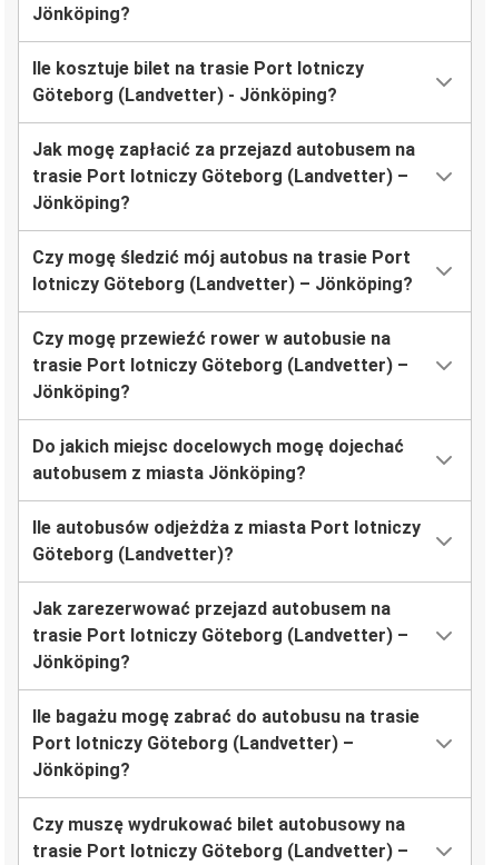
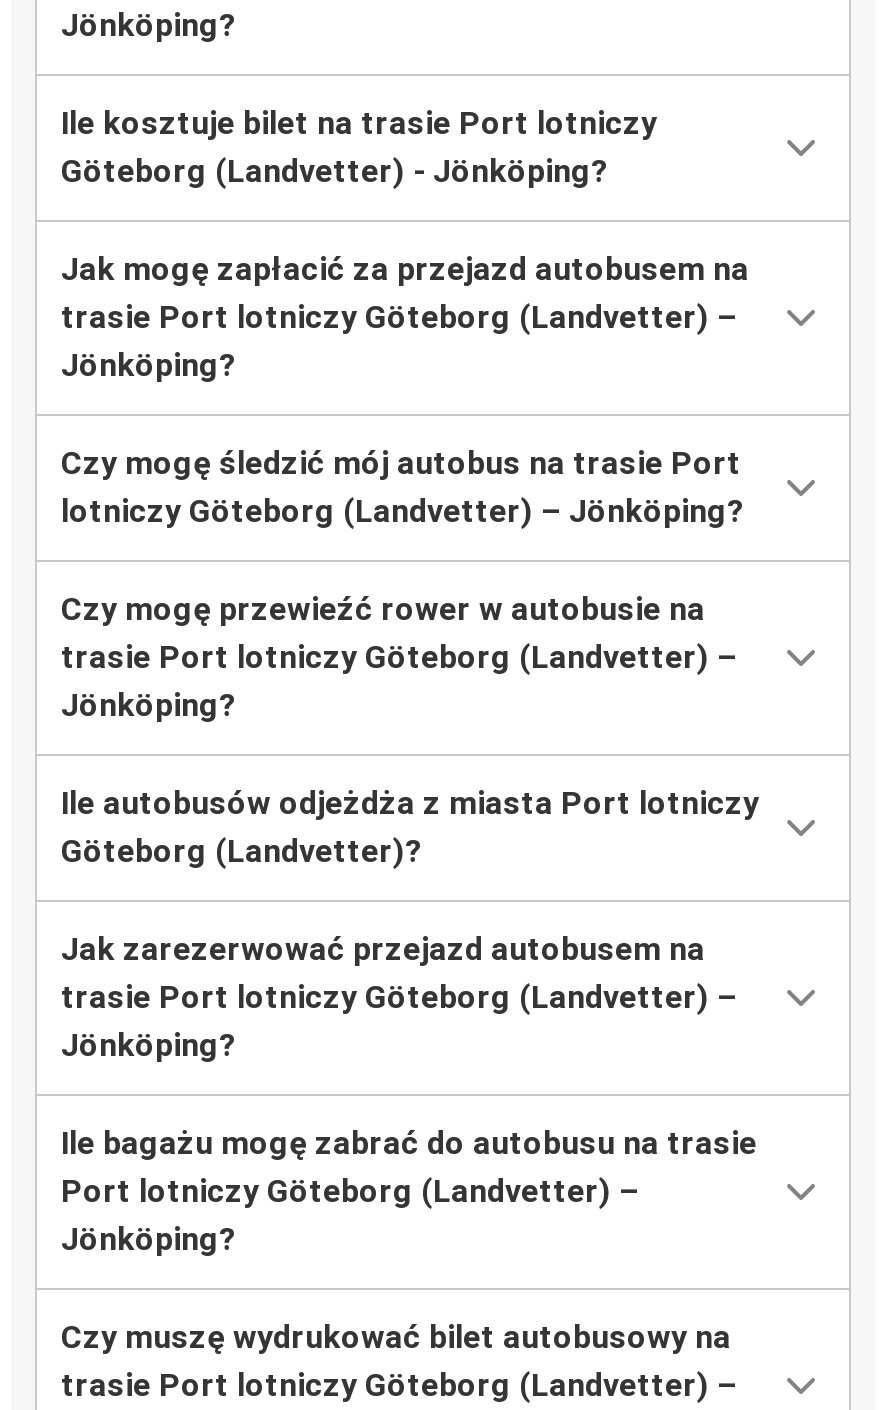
- Do jakich miejsc docelowych mogę dojechać
- autobusem z miasta Jönköping?
